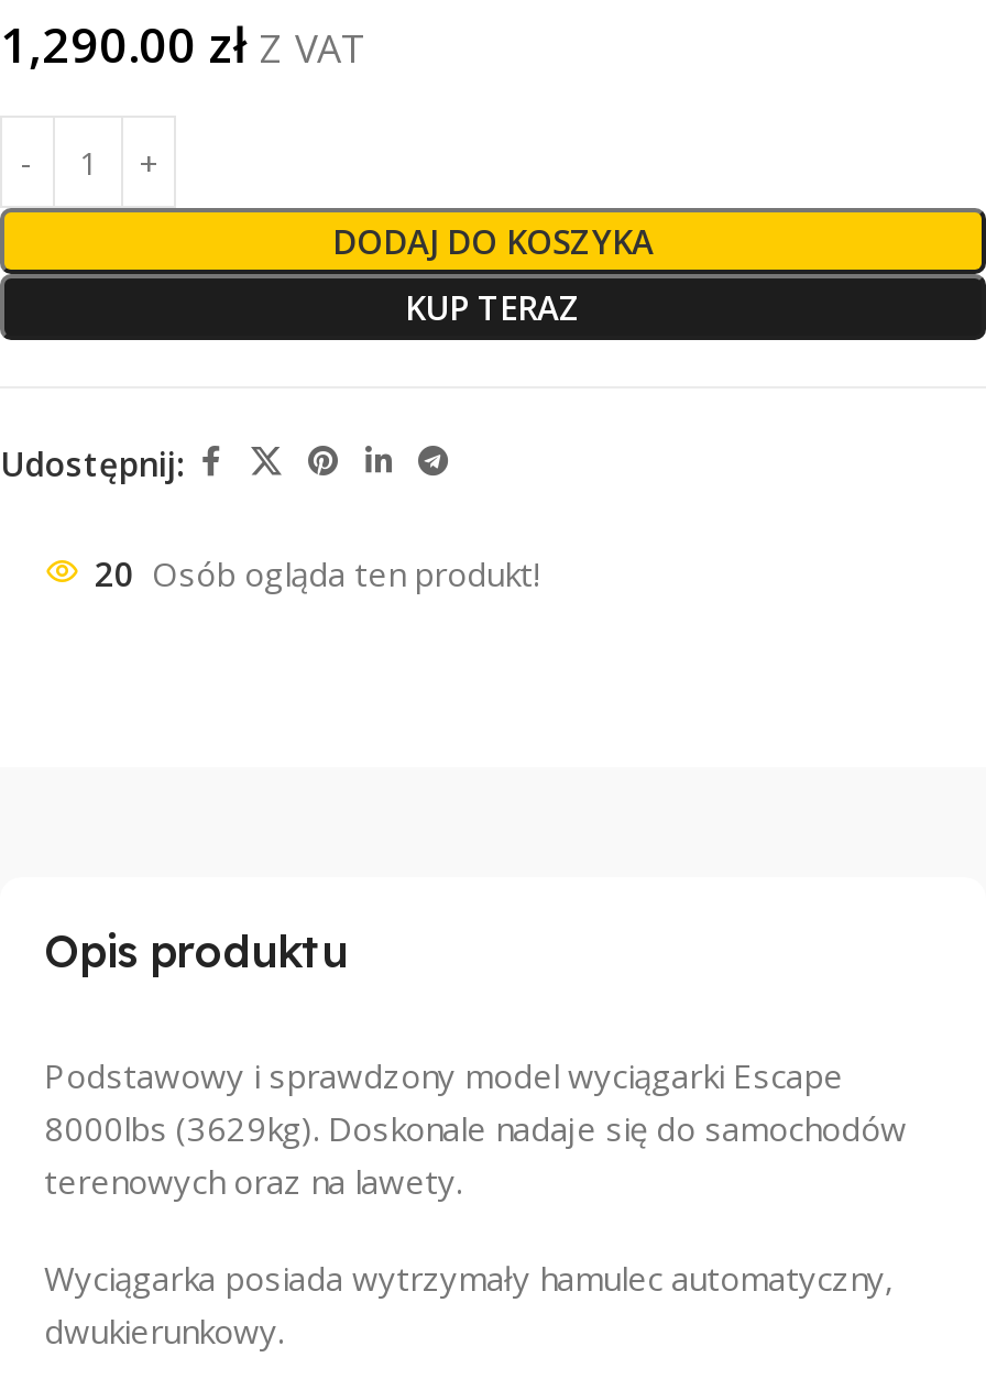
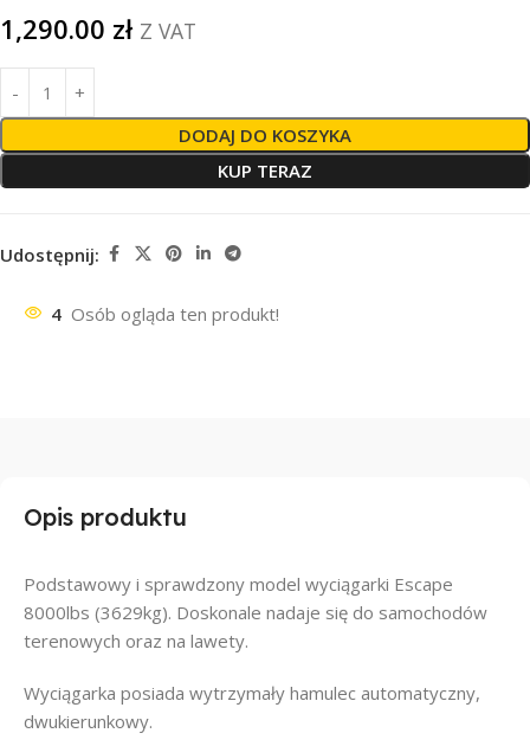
- 20 Osób ogląda ten produkt!
+ 4 Osób ogląda ten produkt!
